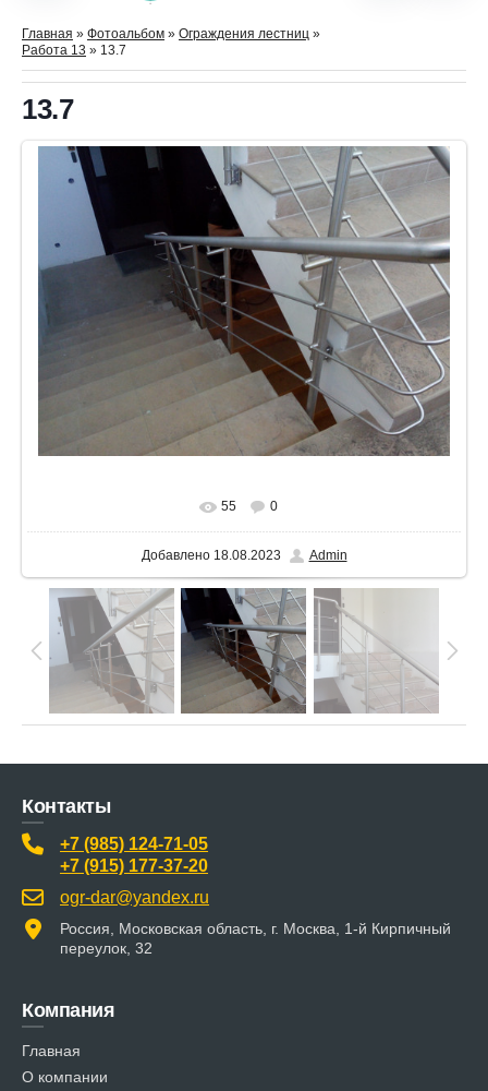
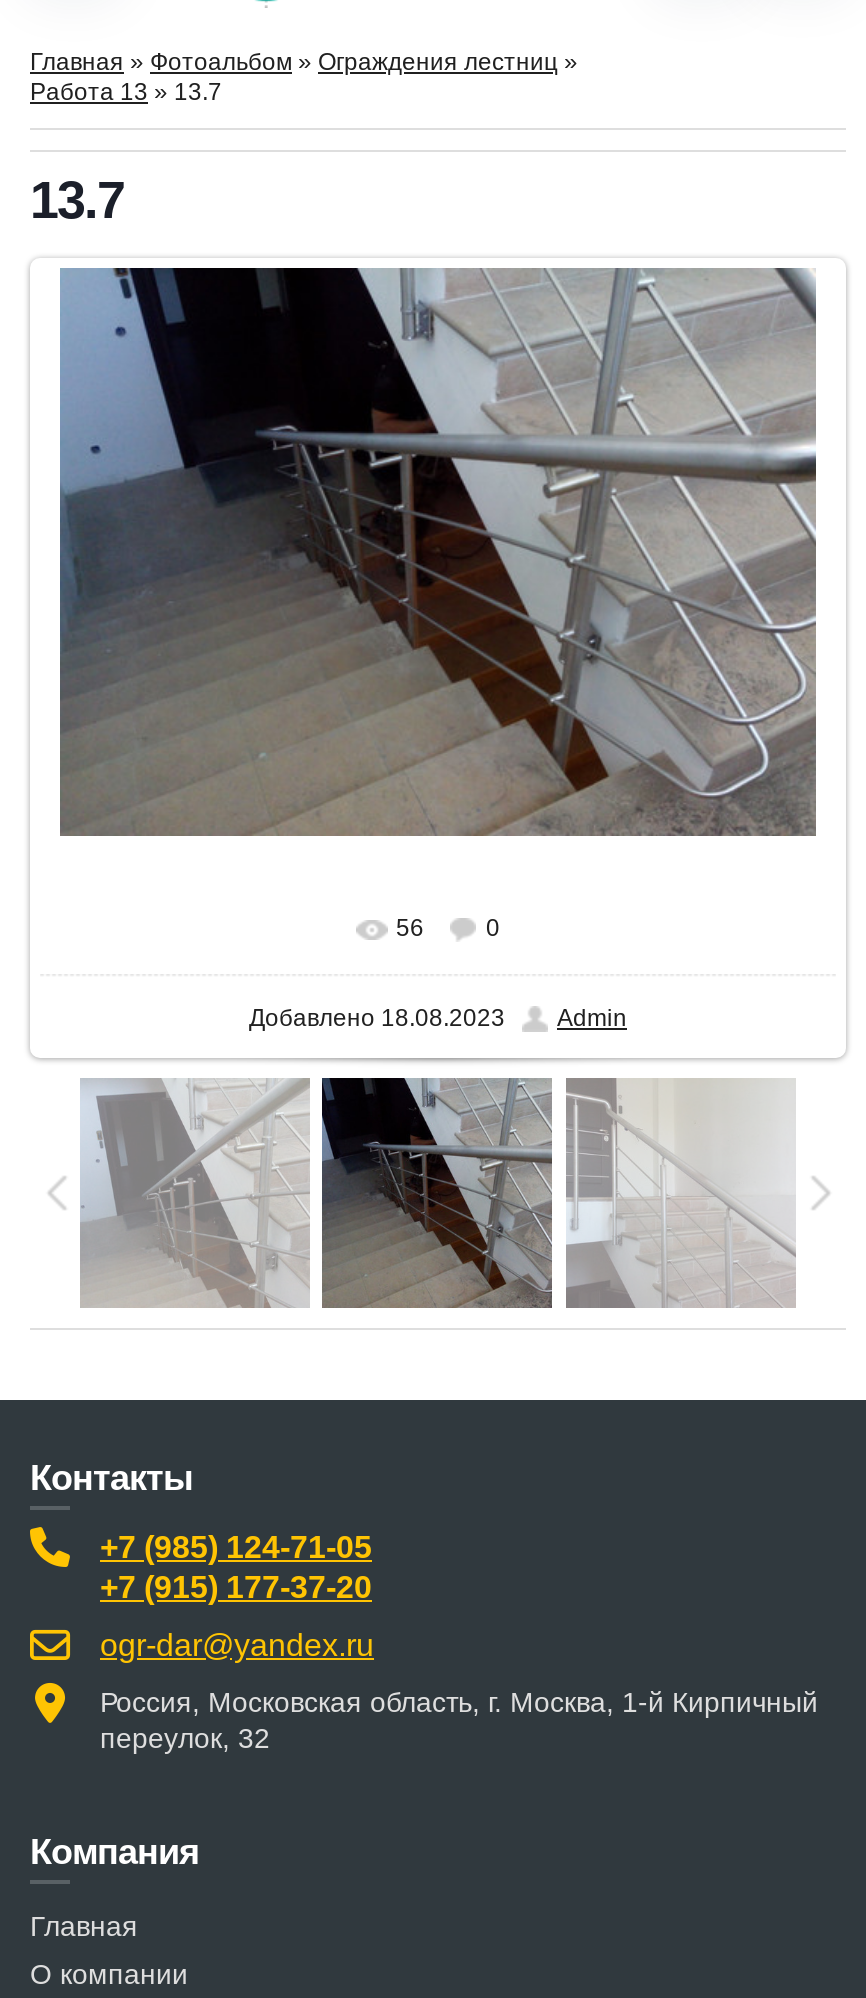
- 55
+ 56
